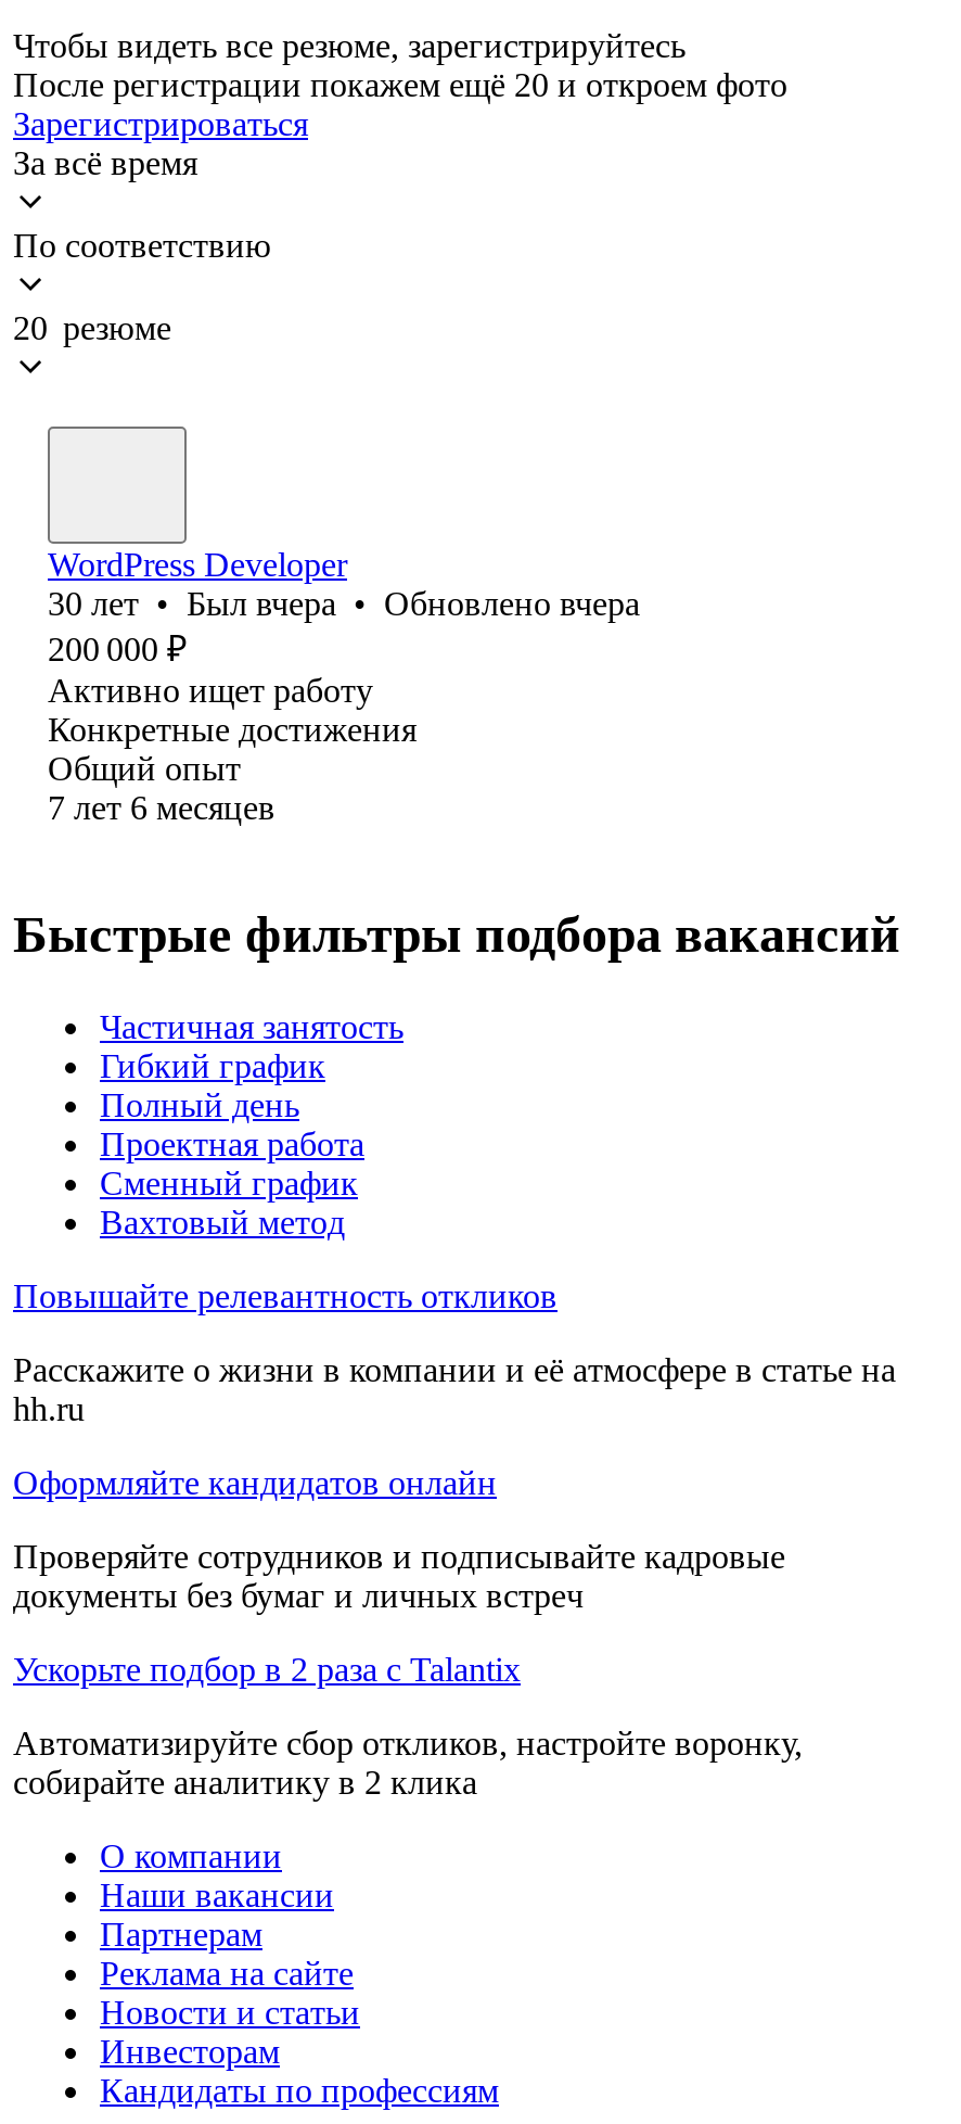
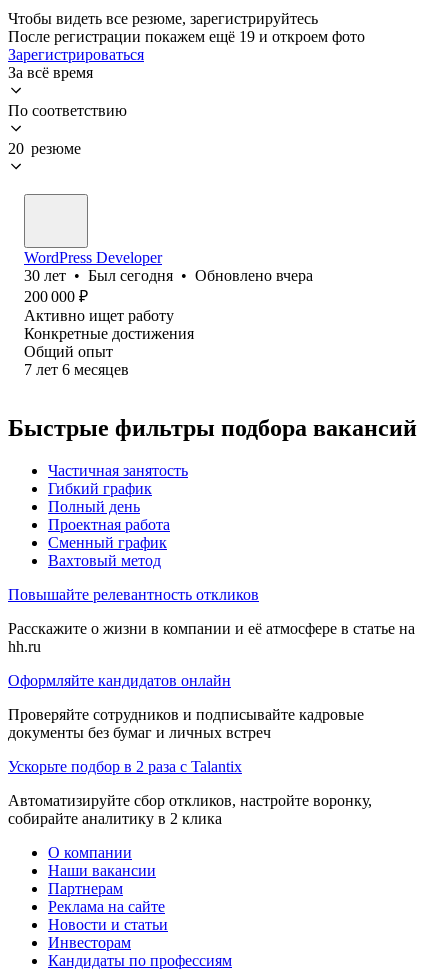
- После регистрации покажем ещё 20 и откроем фото
+ После регистрации покажем ещё 19 и откроем фото

- 30 лет • Был вчера • Обновлено вчера
+ 30 лет • Был сегодня • Обновлено вчера
